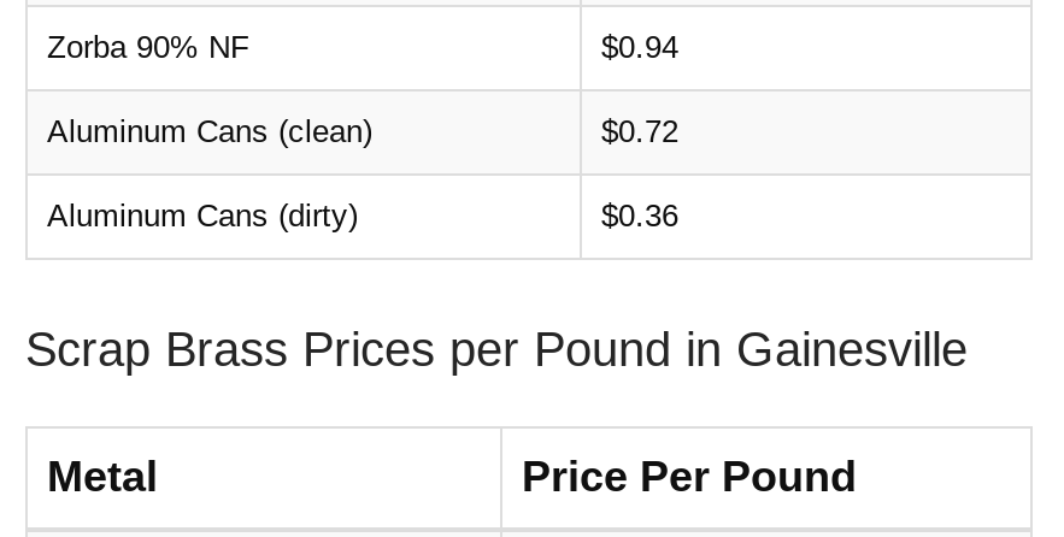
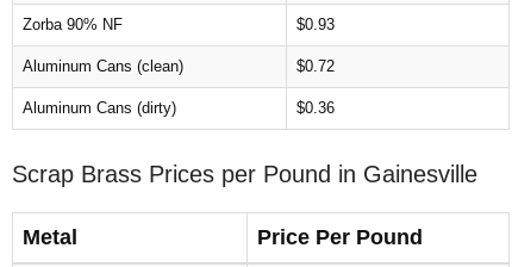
- $0.94
+ $0.93
